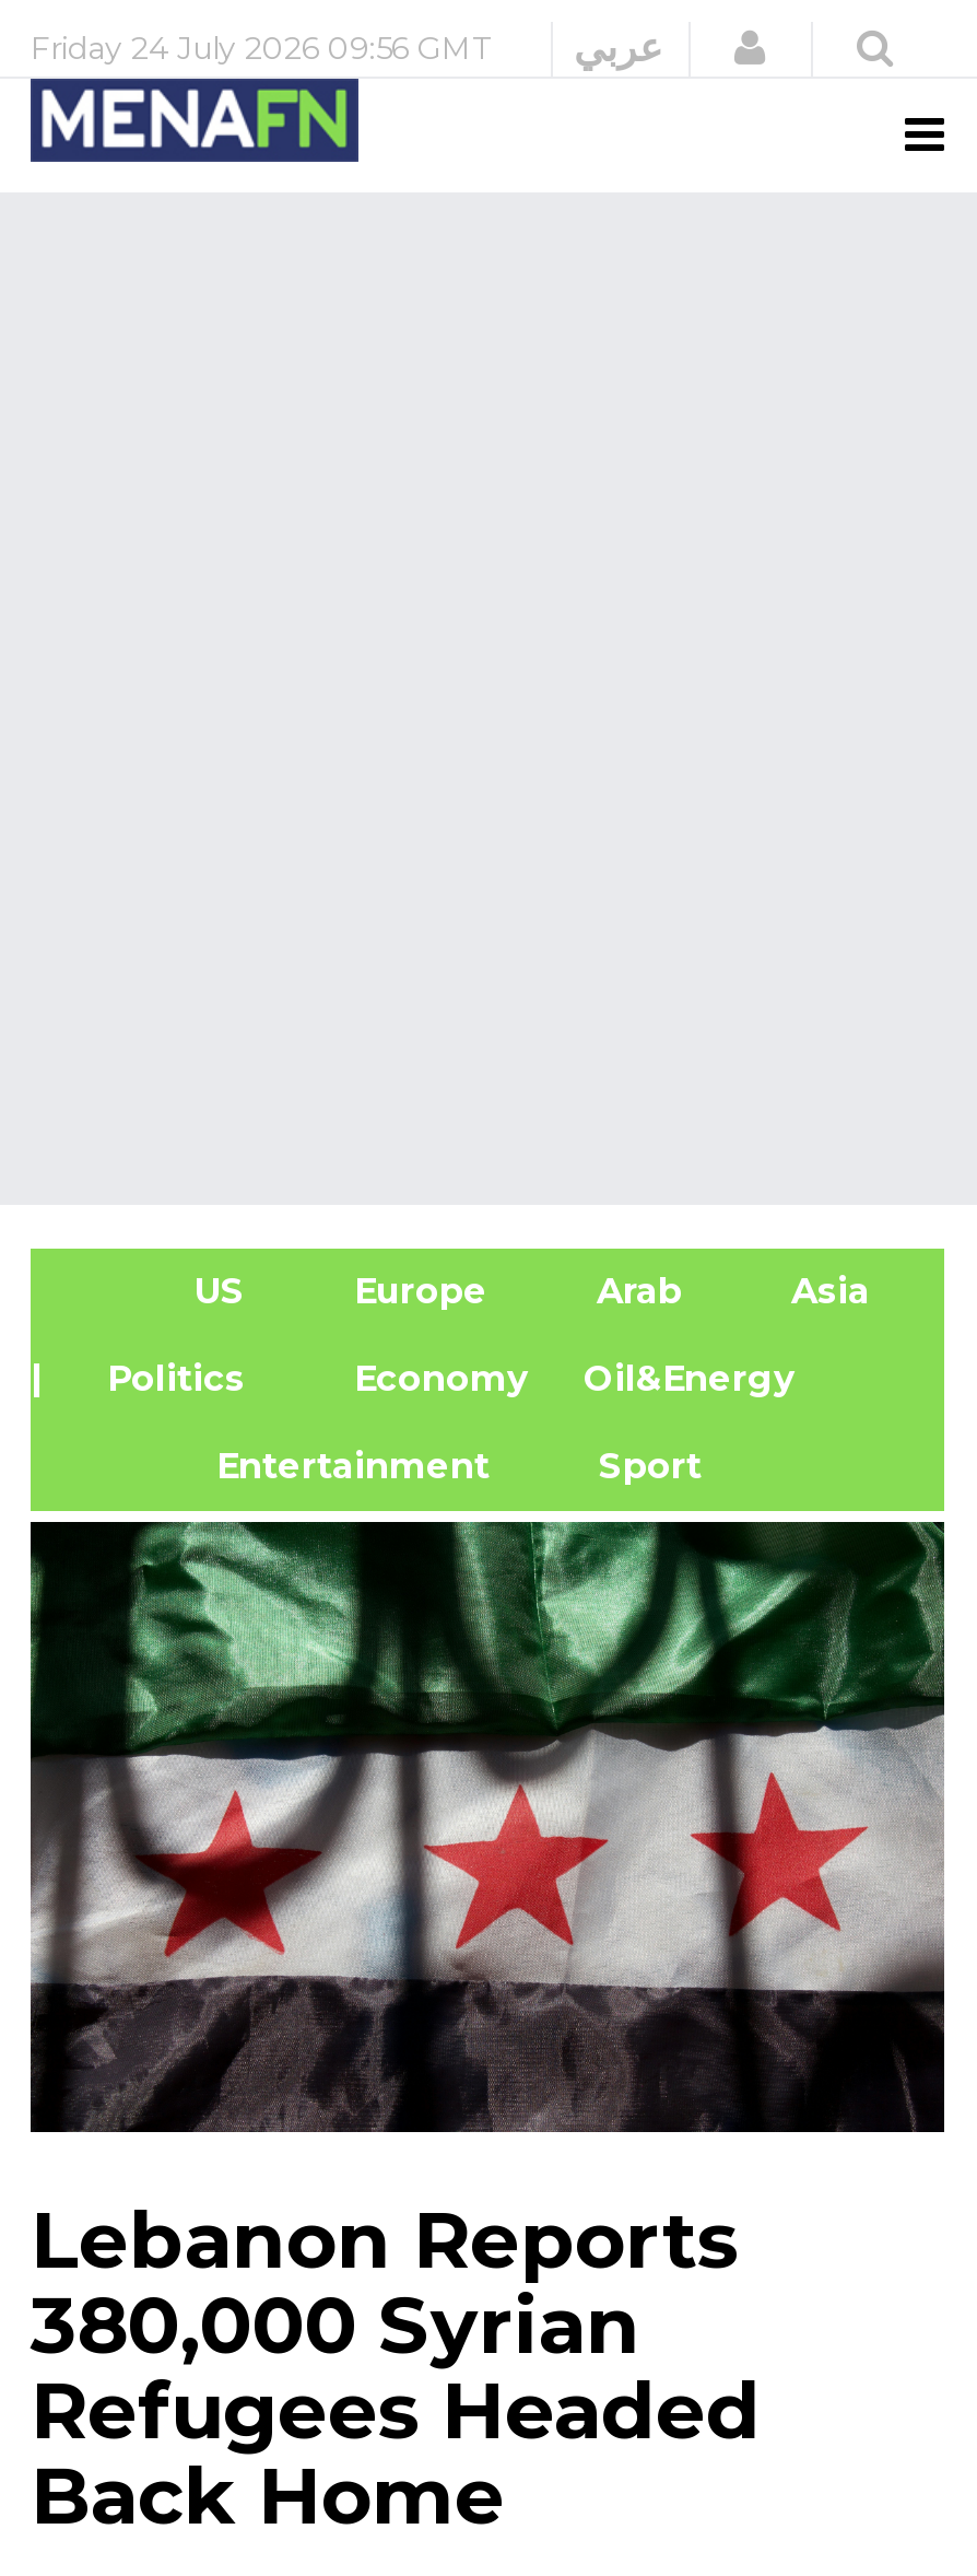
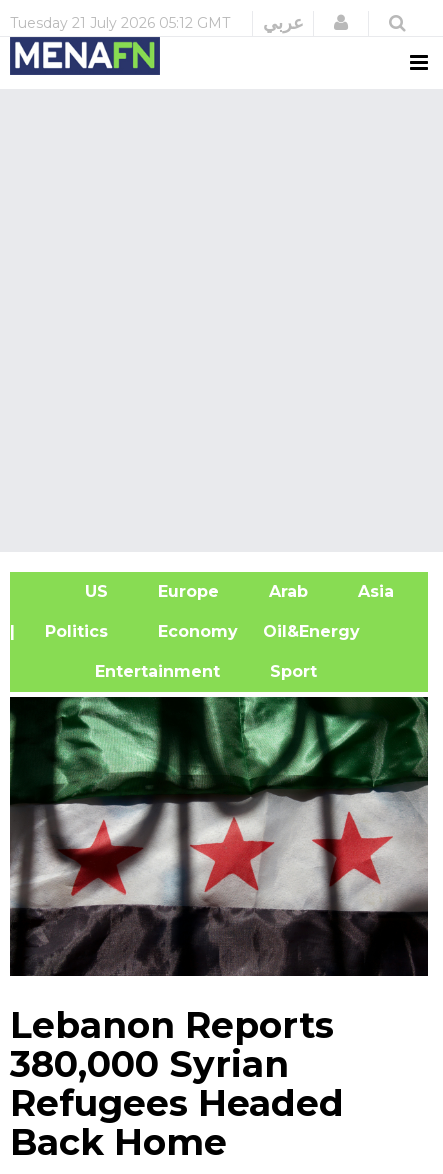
- Friday 24 July 2026 09:56 GMT
+ Tuesday 21 July 2026 05:12 GMT
